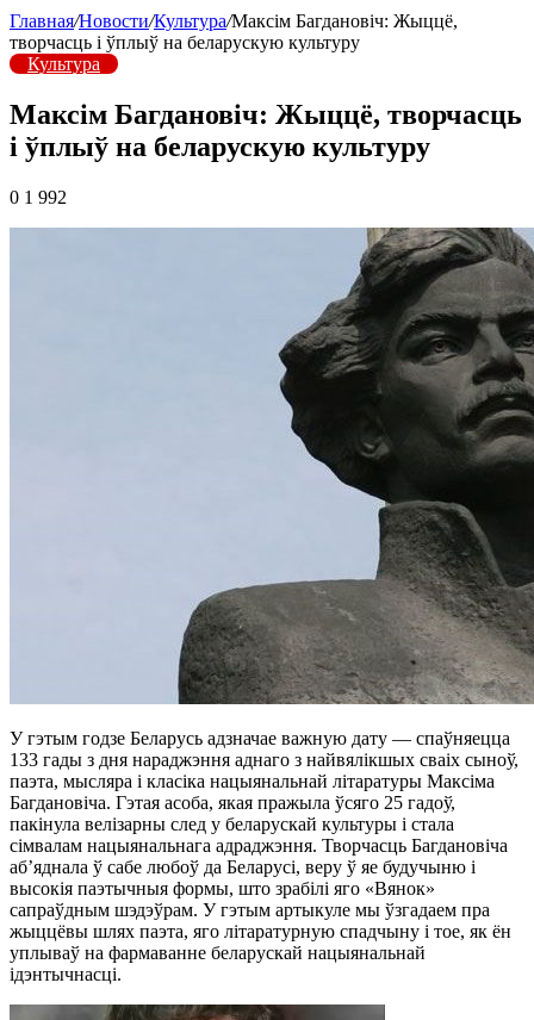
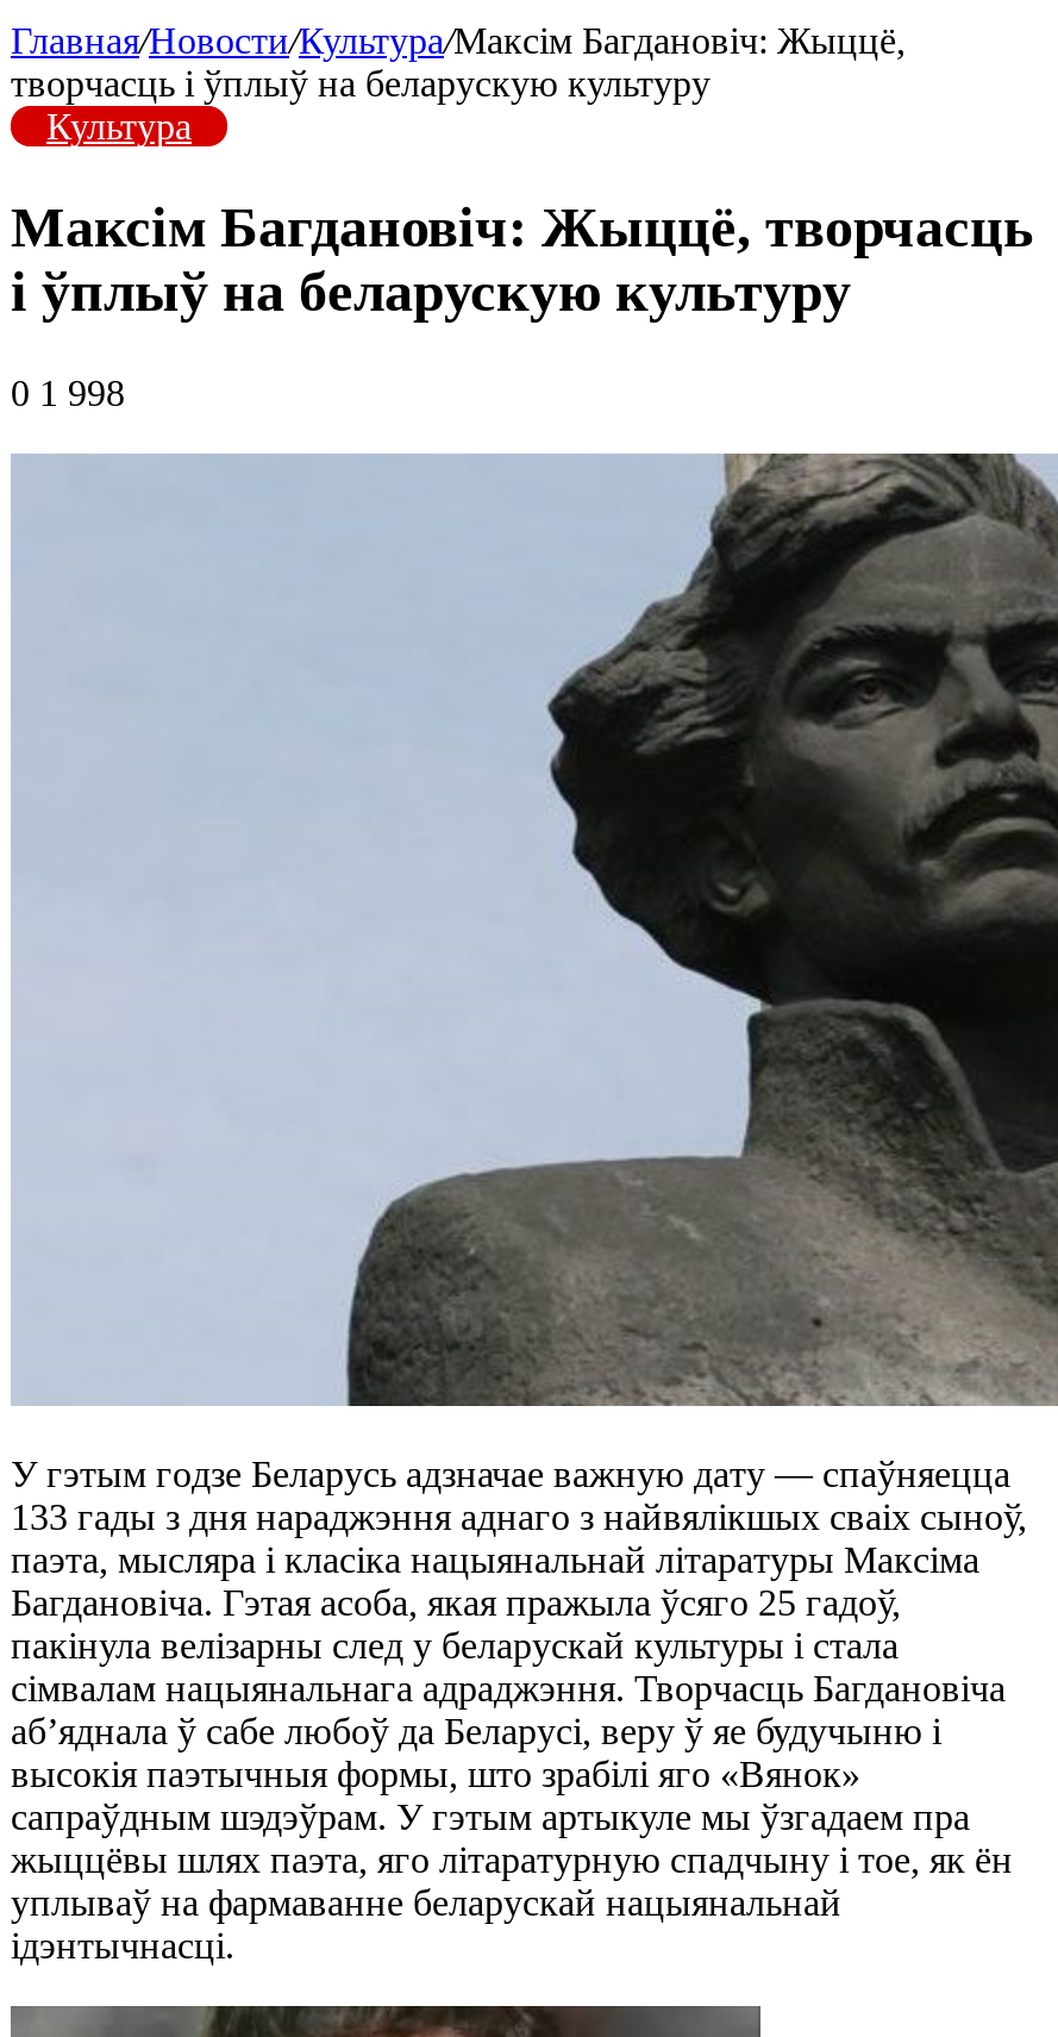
- 0 1 992
+ 0 1 998
